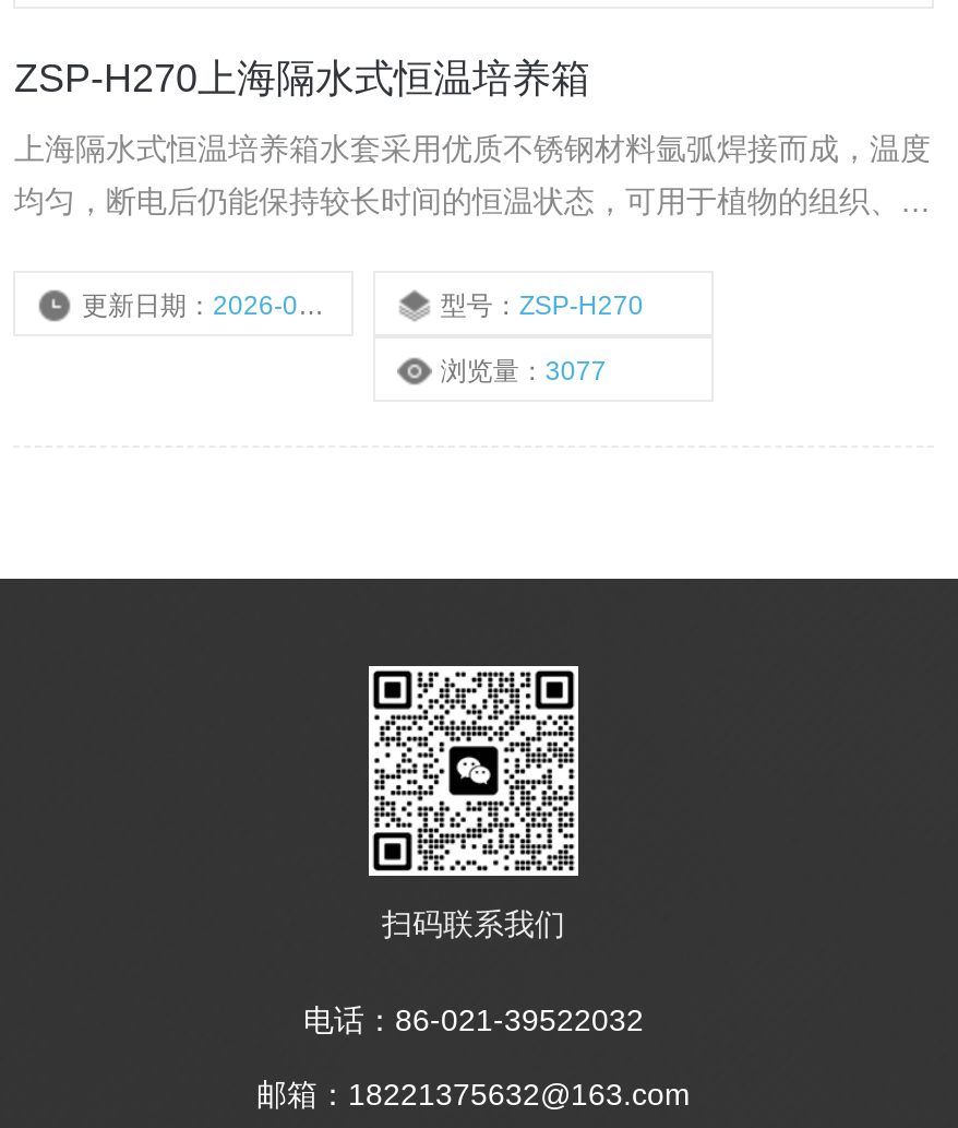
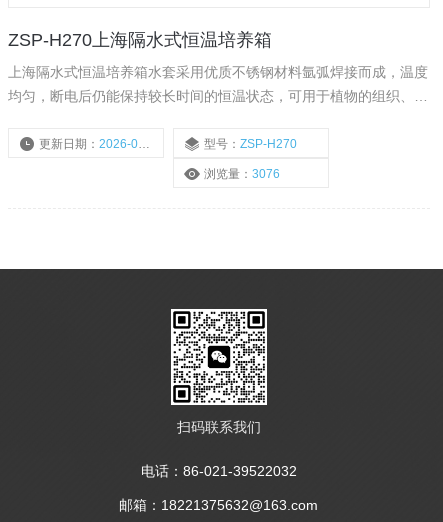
- 浏览量：3077
+ 浏览量：3076
